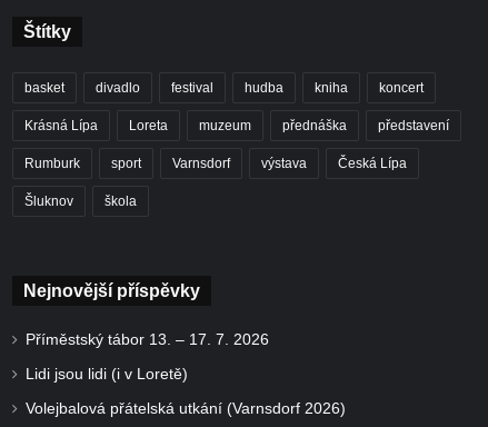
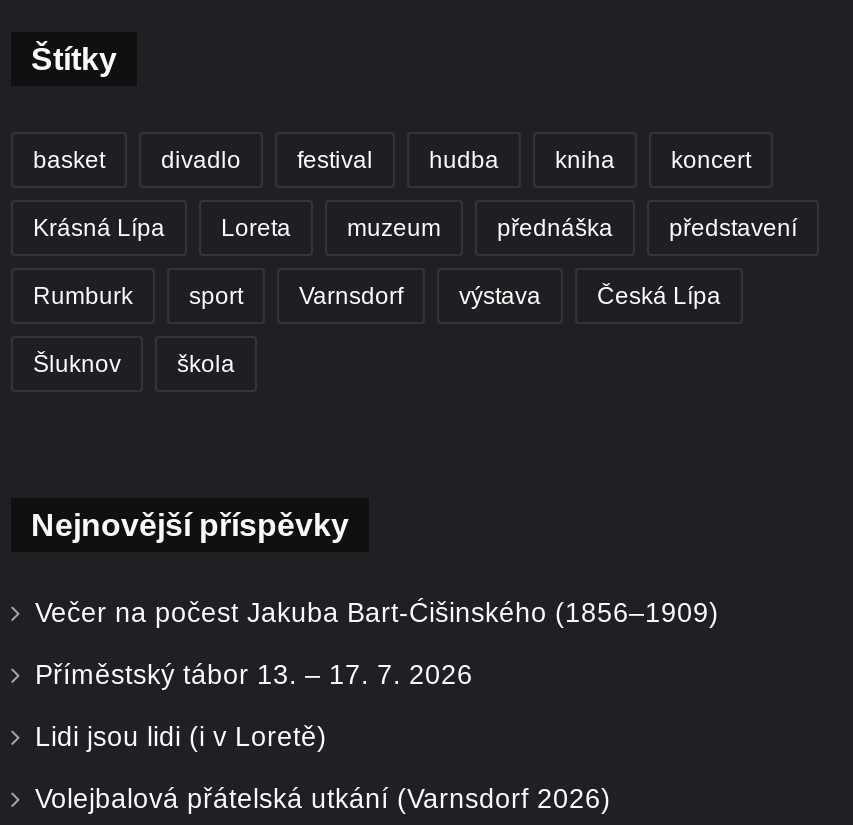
+ Večer na počest Jakuba Bart-Ćišinského (1856–1909)
